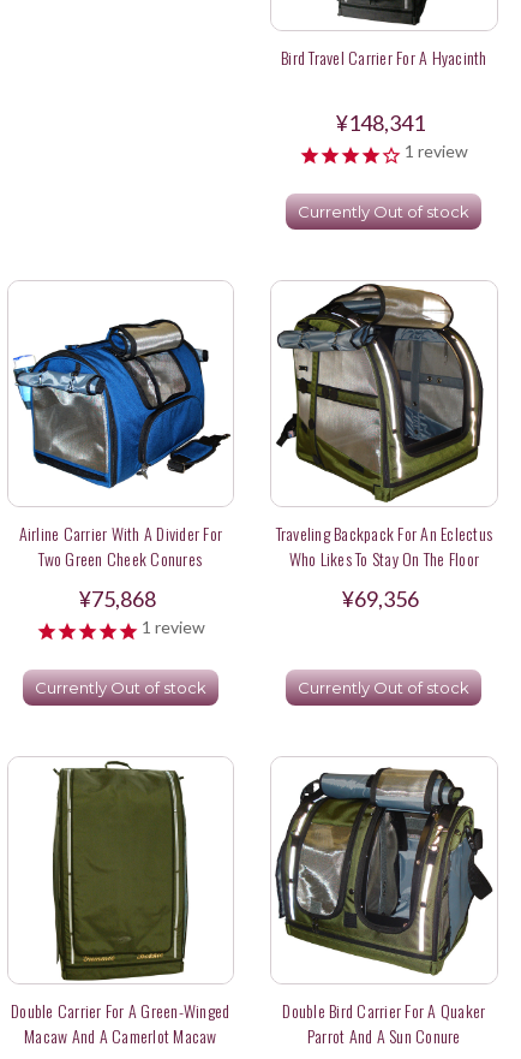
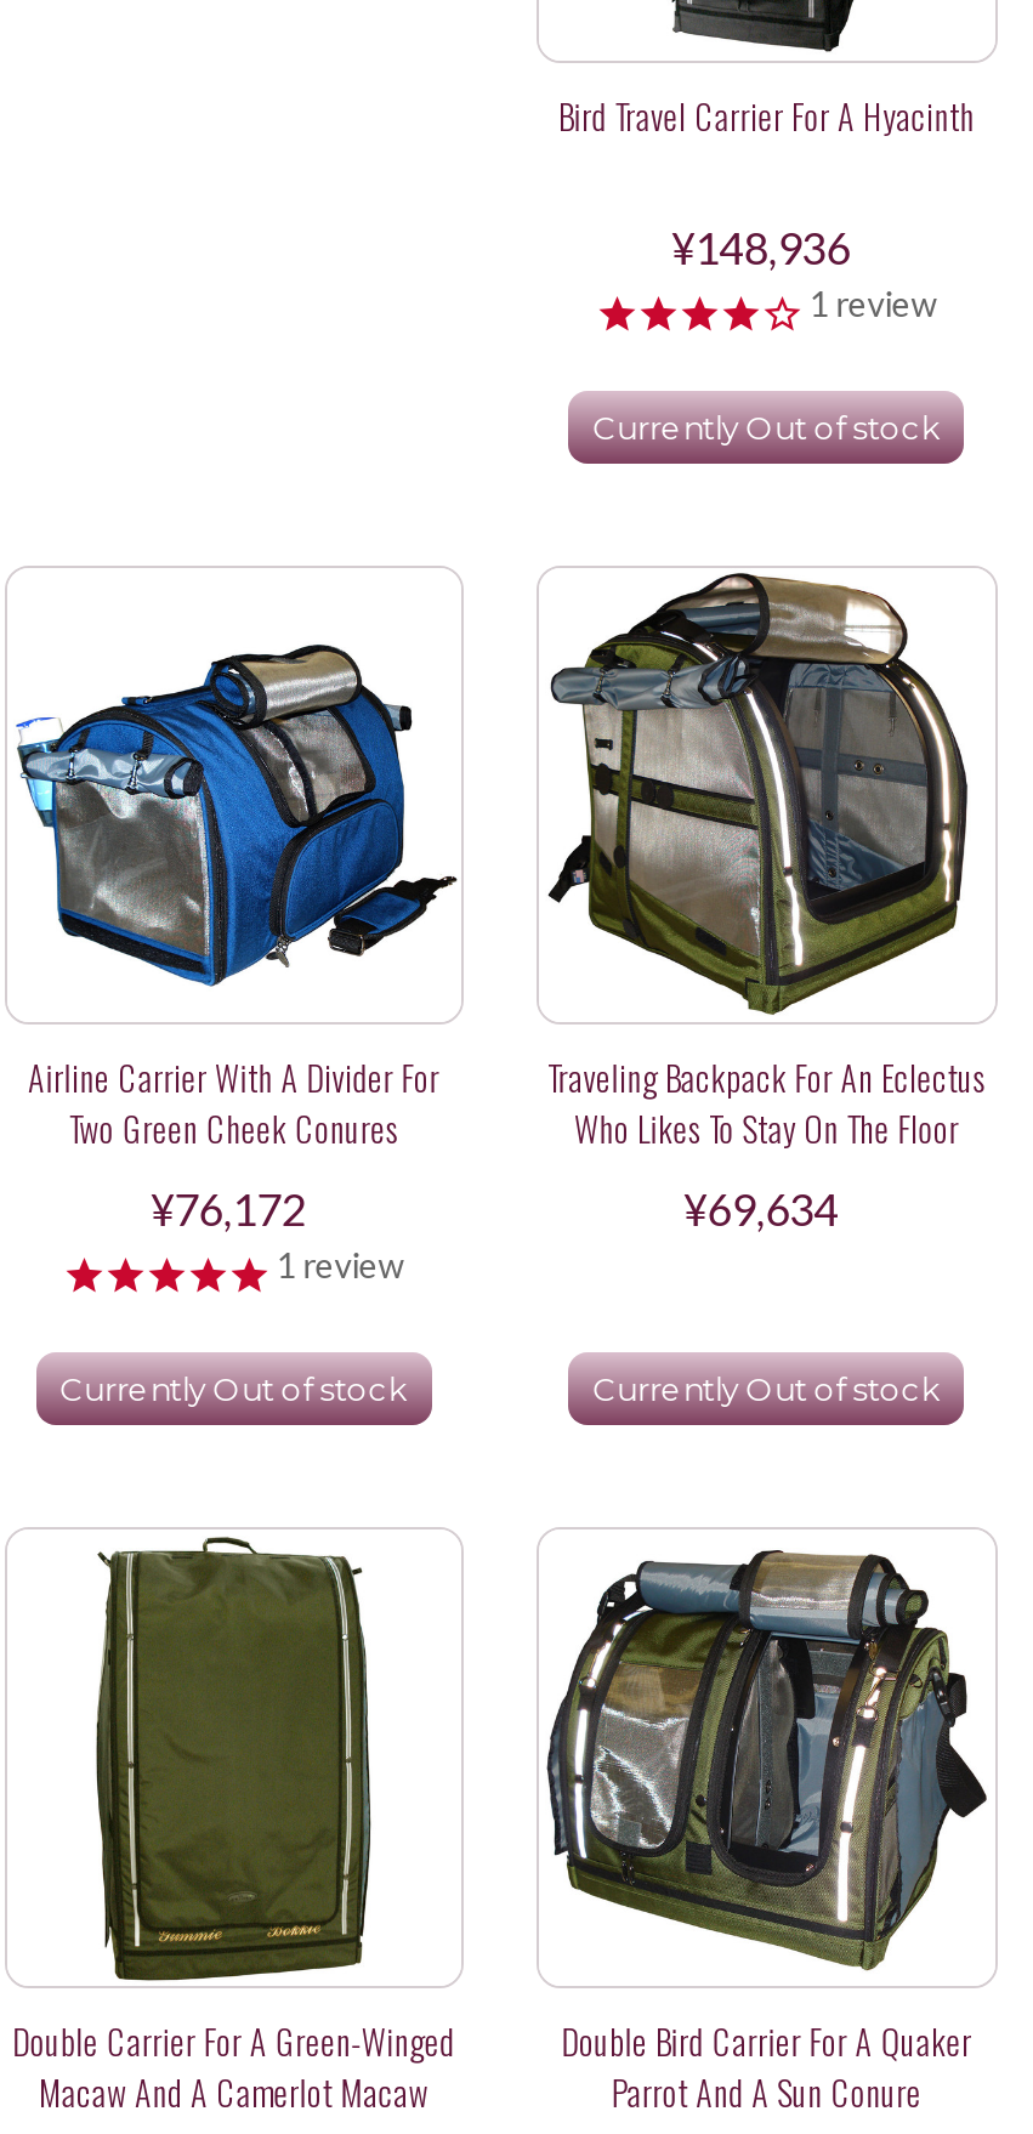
- ¥148,341
+ ¥148,936

- ¥75,868
+ ¥76,172

- ¥69,356
+ ¥69,634
